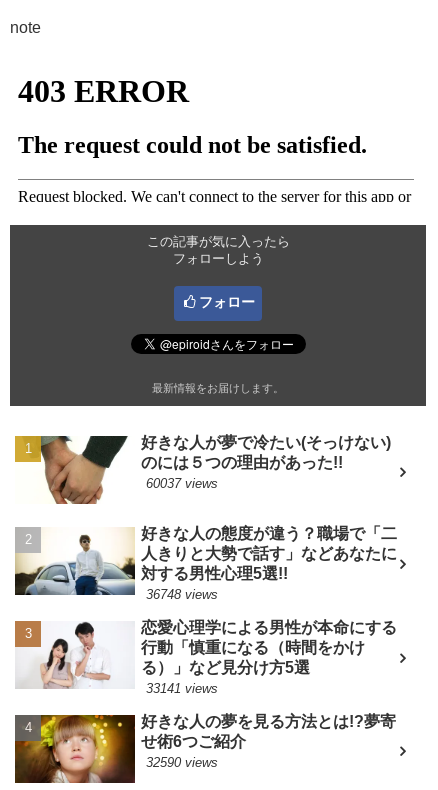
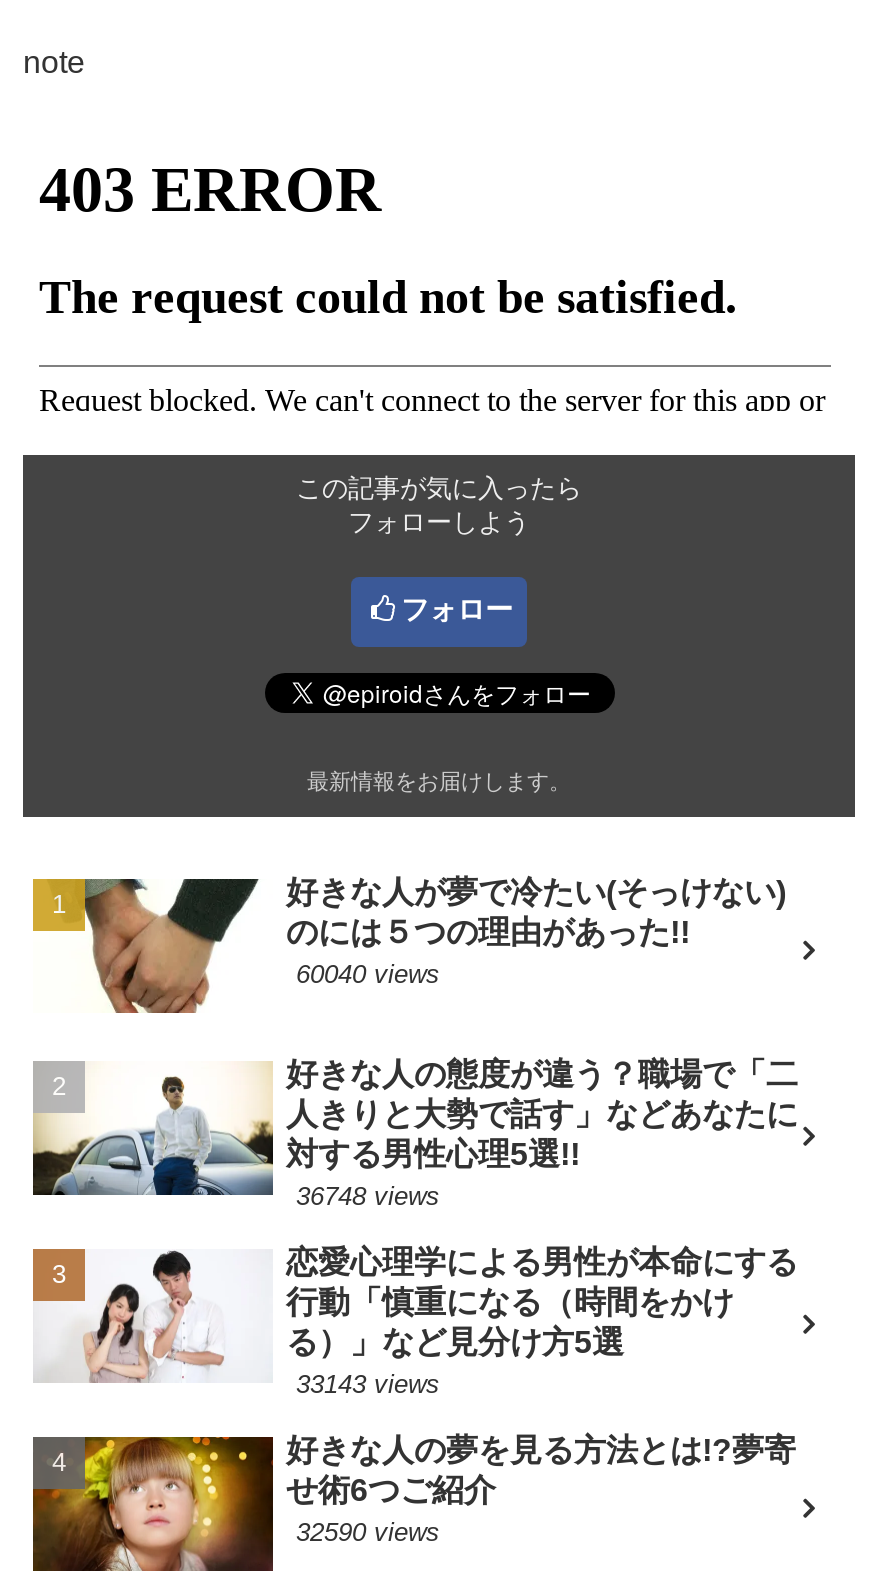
- 60037 views
+ 60040 views

- 33141 views
+ 33143 views
